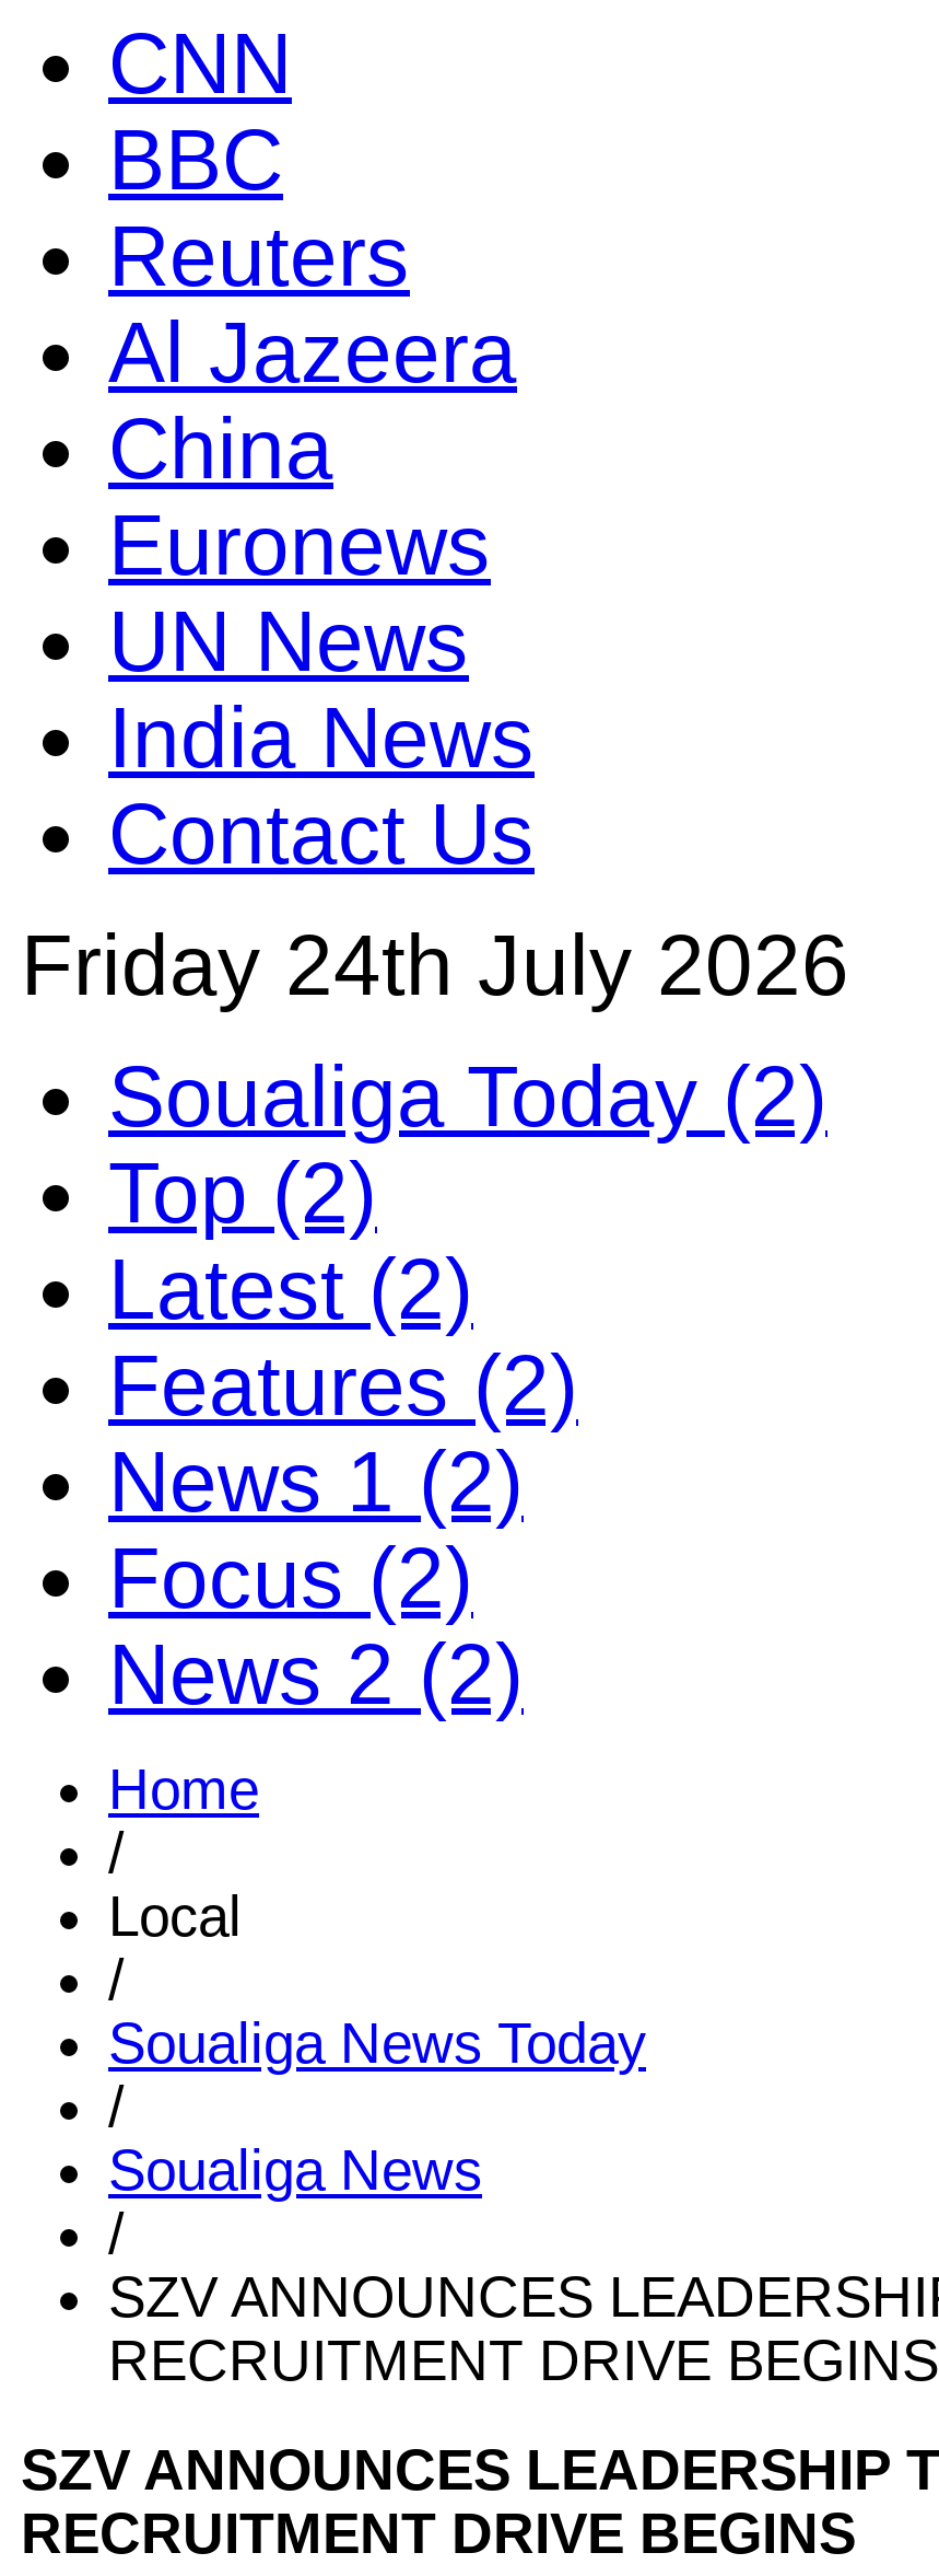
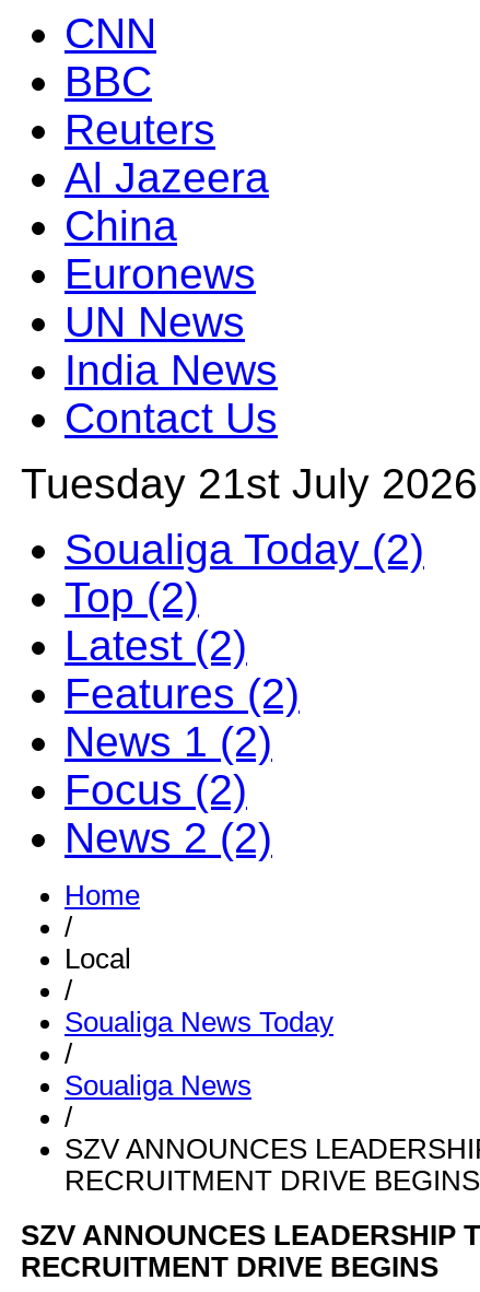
- Friday 24th July 2026
+ Tuesday 21st July 2026
